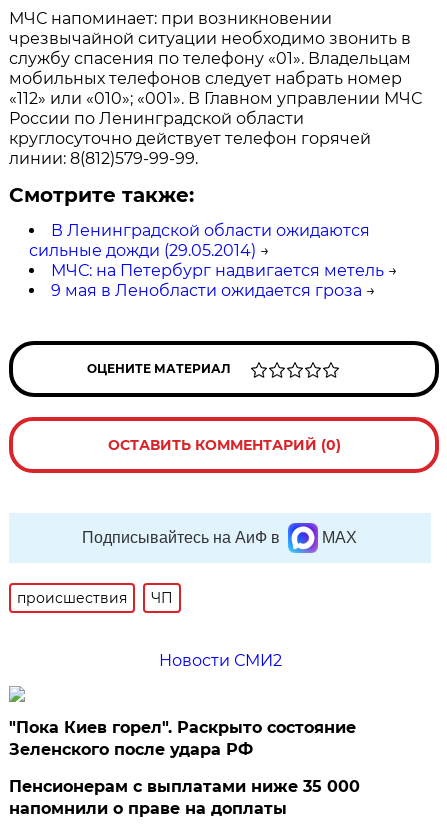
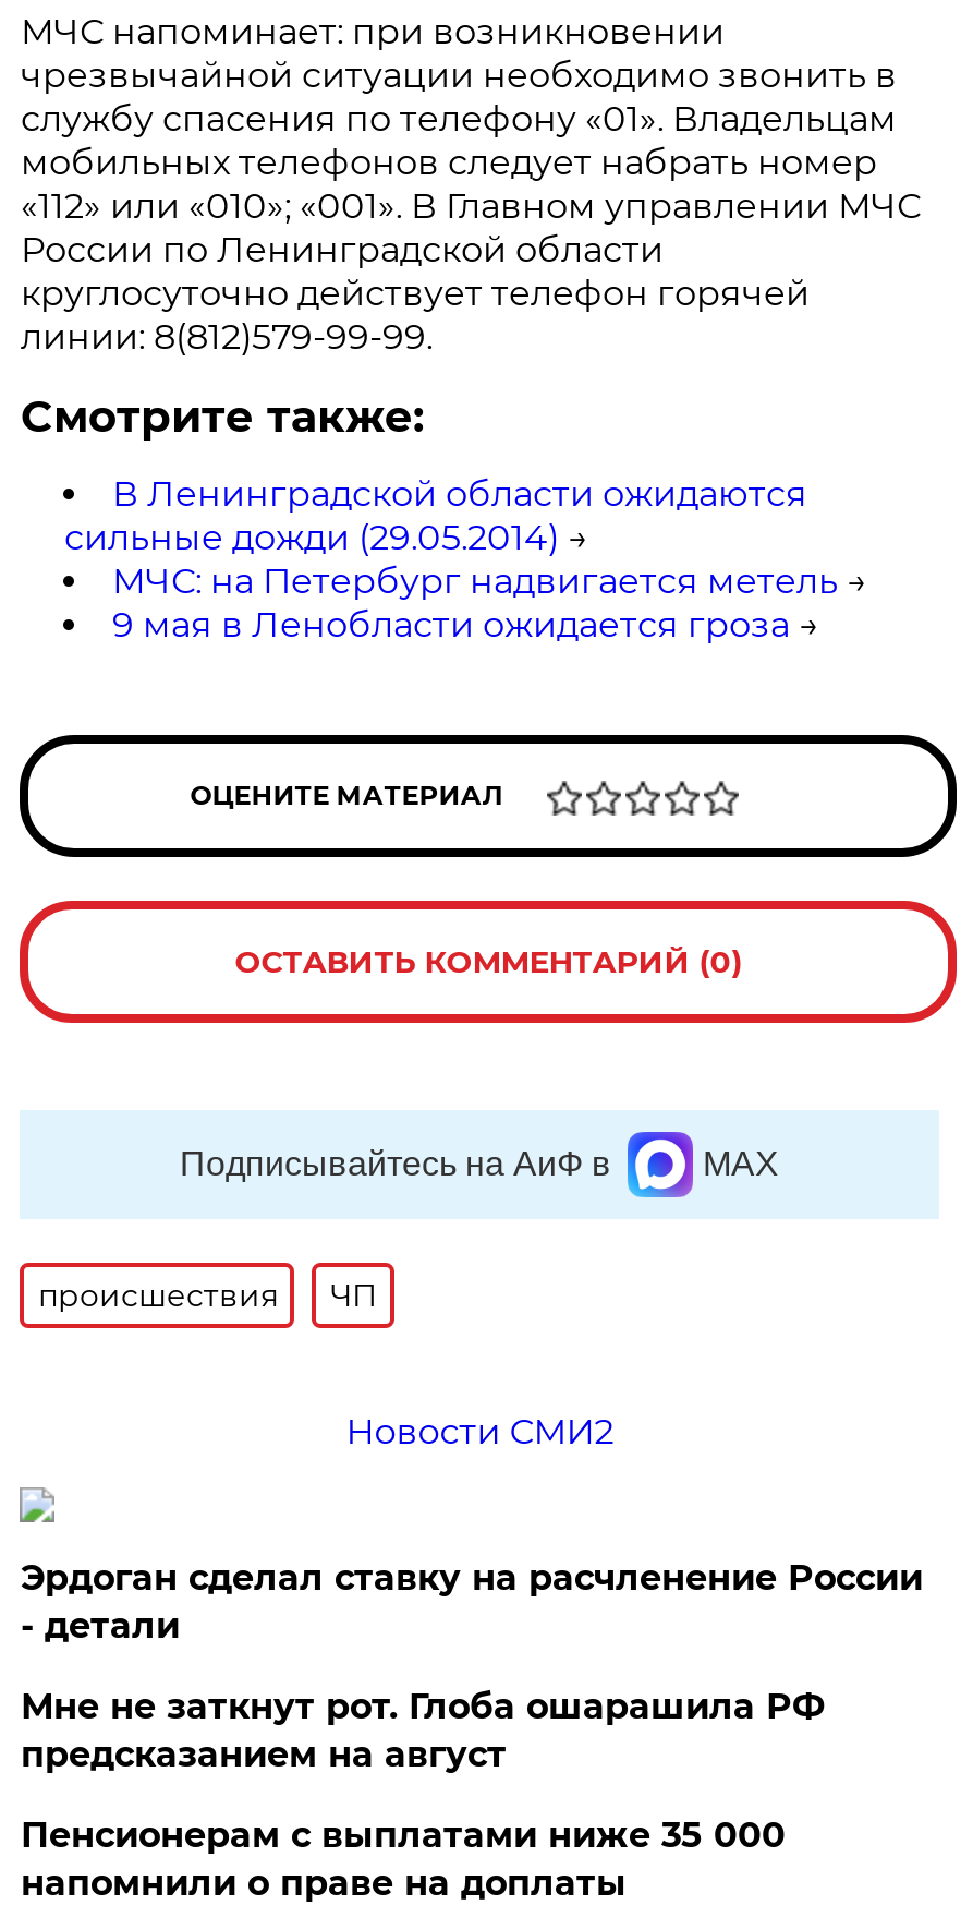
- "Пока Киев горел". Раскрыто состояние
- Зеленского после удара РФ
+ Эрдоган сделал ставку на расчленение России
+ - детали
+ Мне не заткнут рот. Глоба ошарашила РФ
+ предсказанием на август
